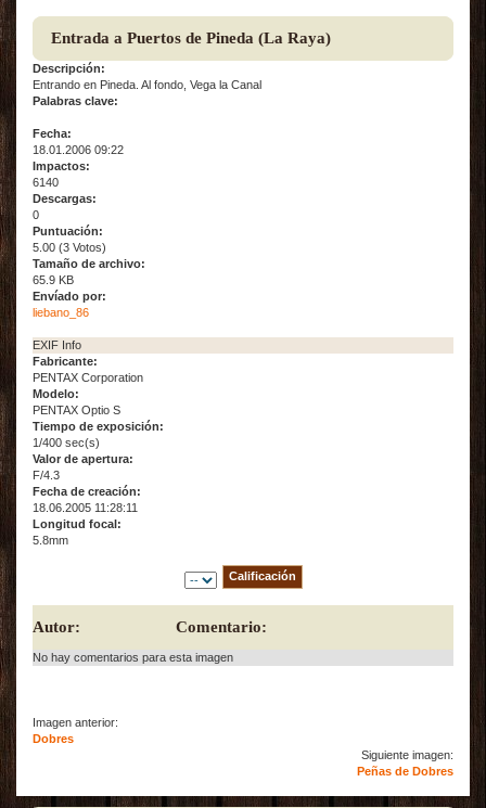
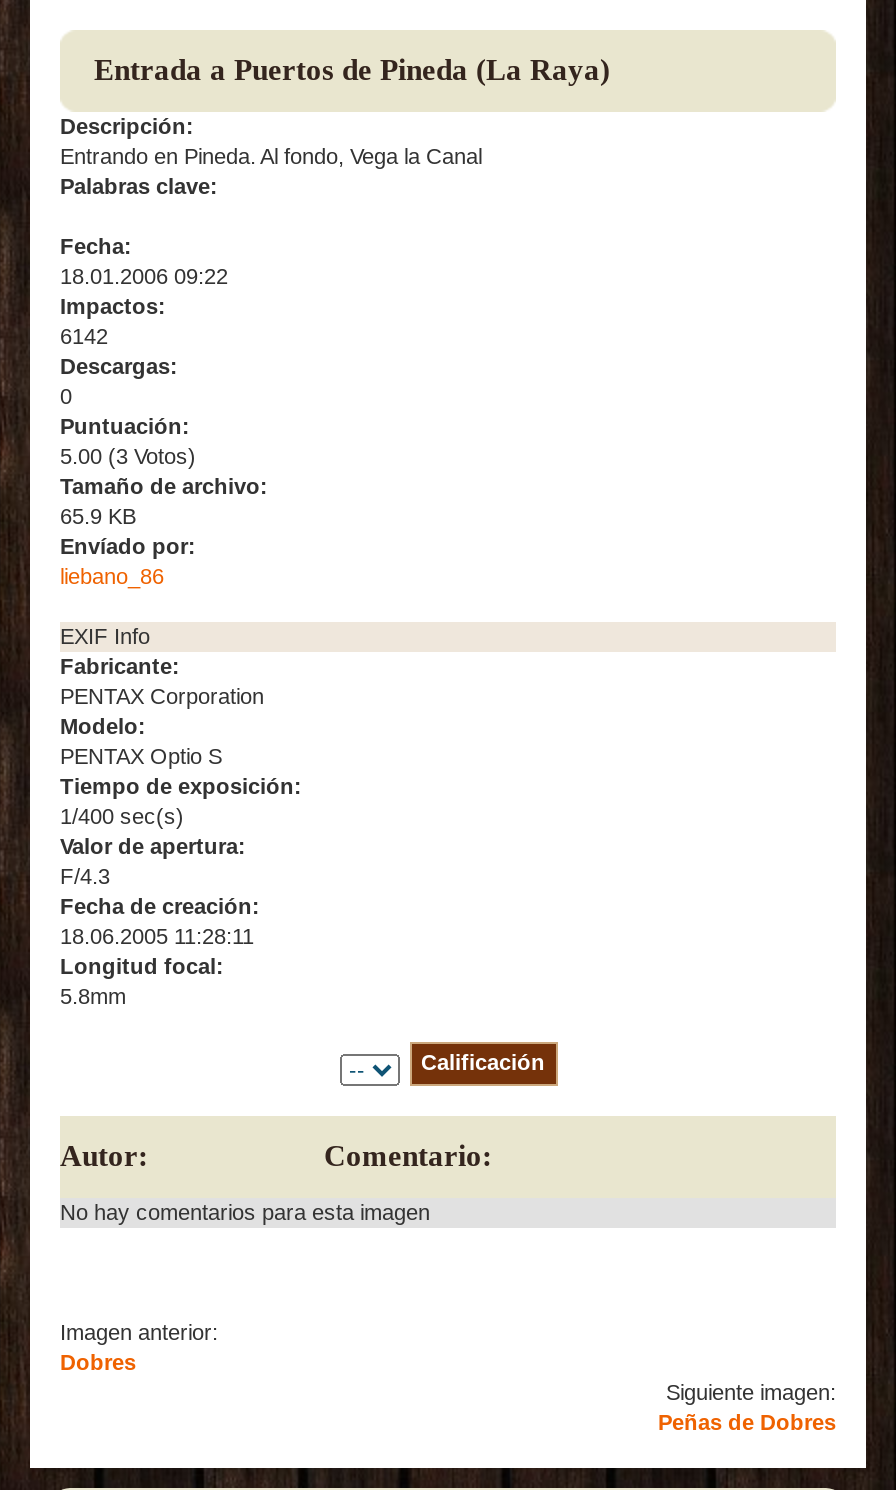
- 6140
+ 6142
